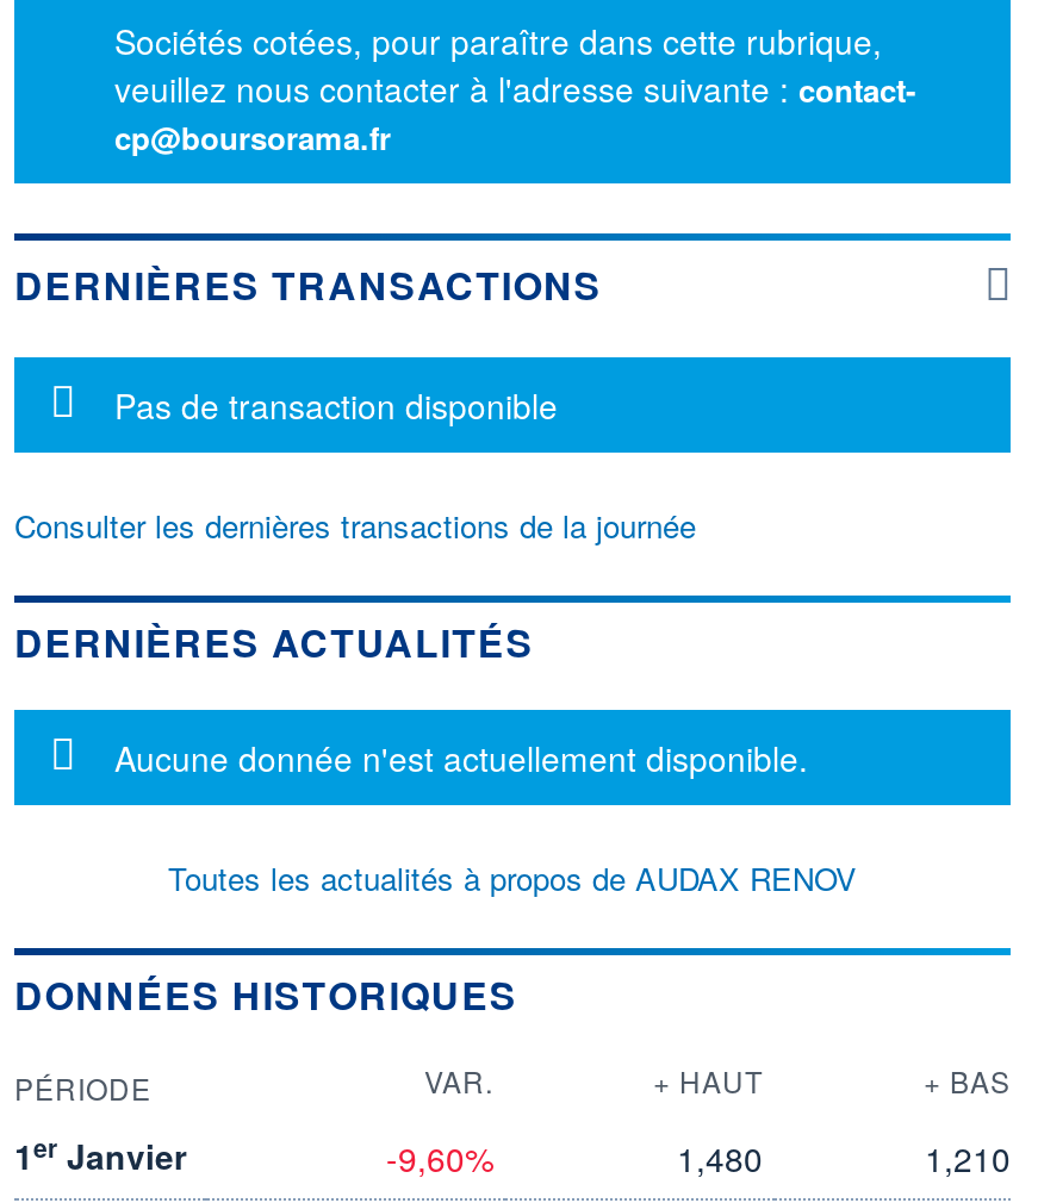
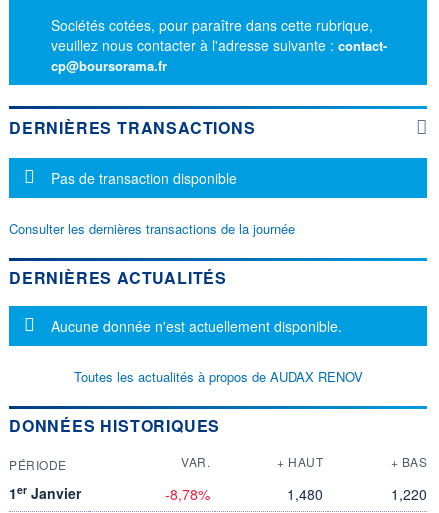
- -9,60%
+ -8,78%

- 1,210
+ 1,220
